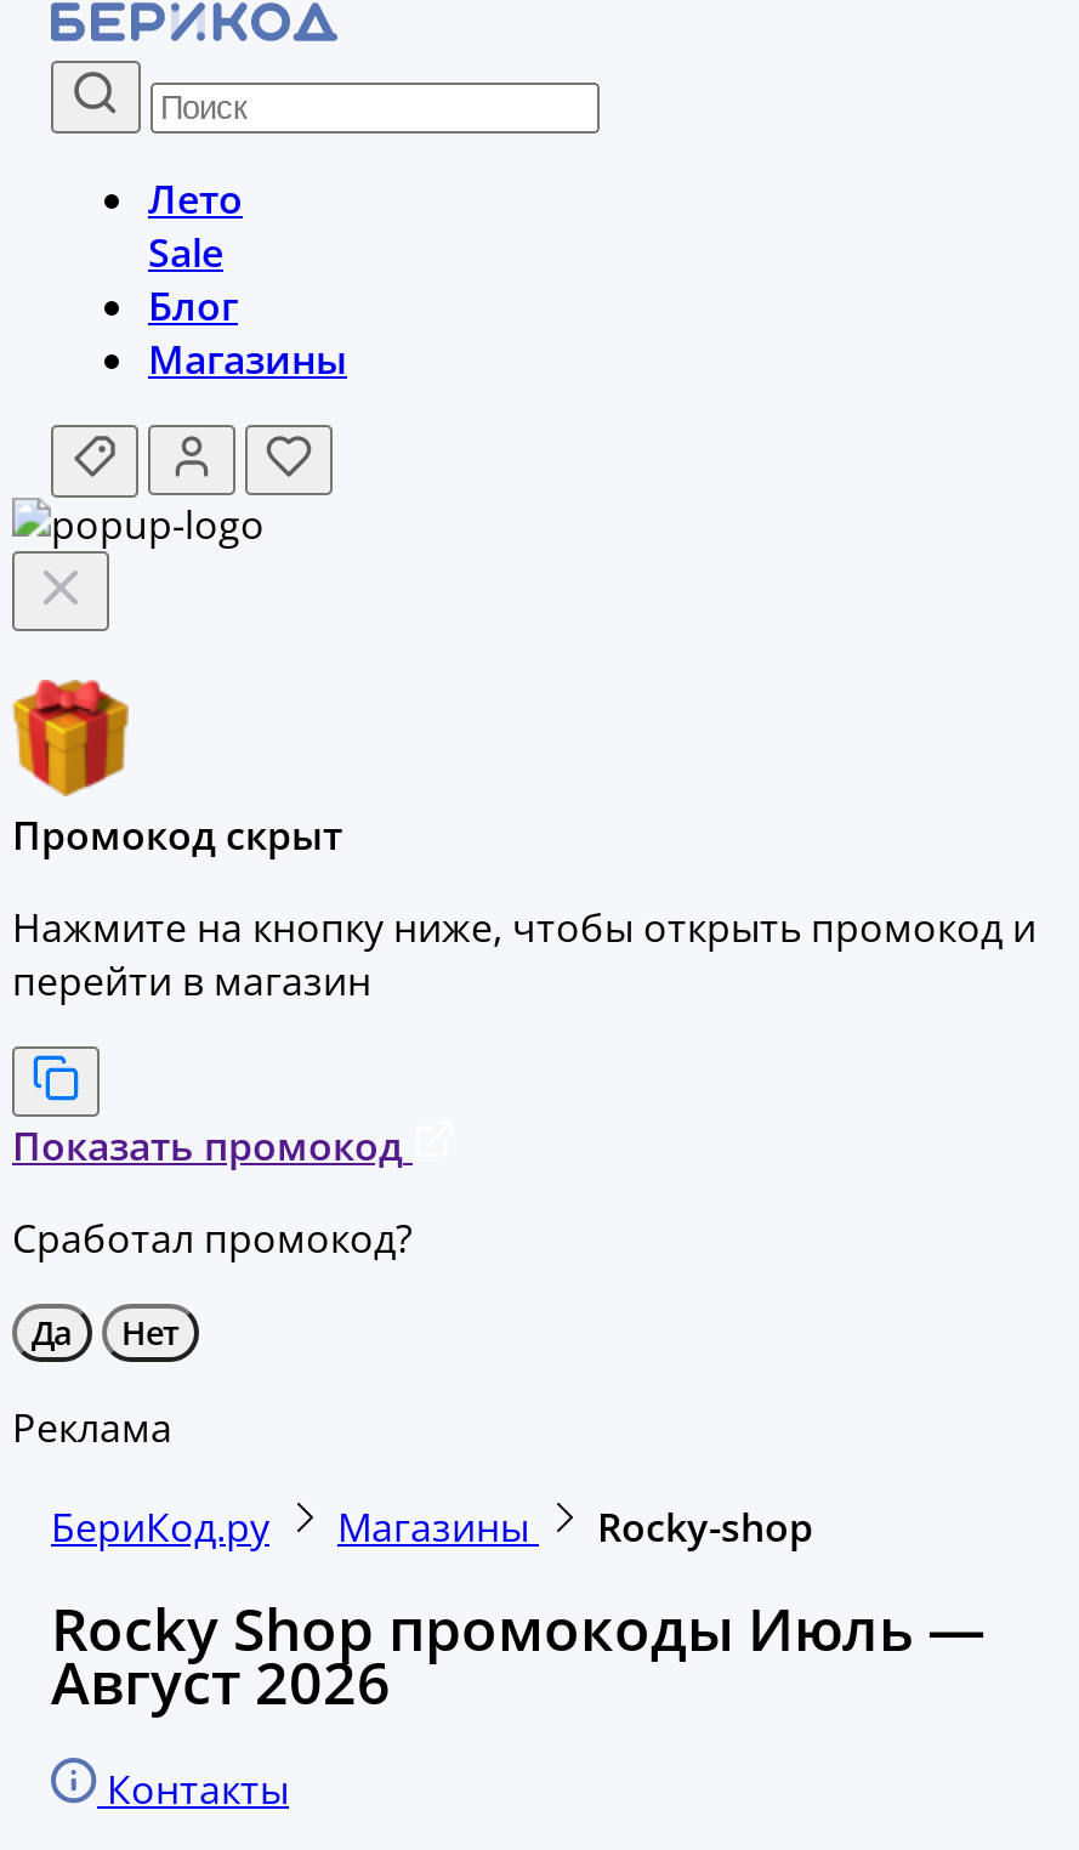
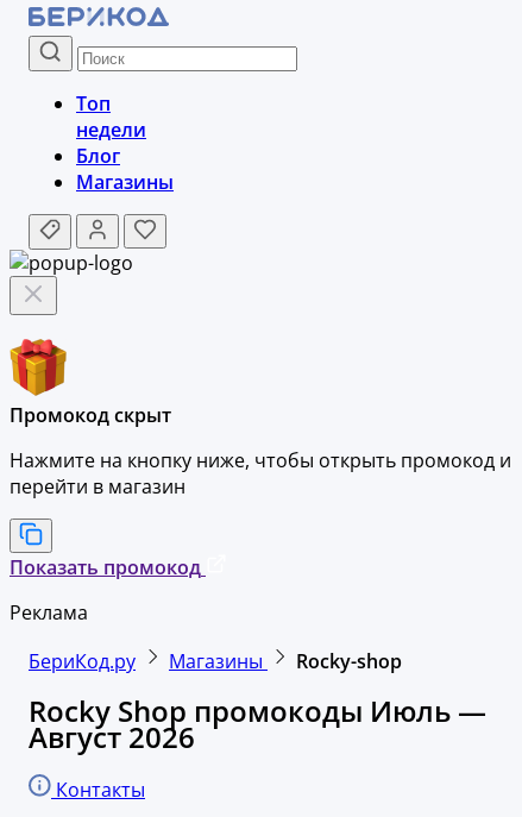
- Лето
- Sale
+ Топ
+ недели

- Сработал промокод?
- Да
- Нет
